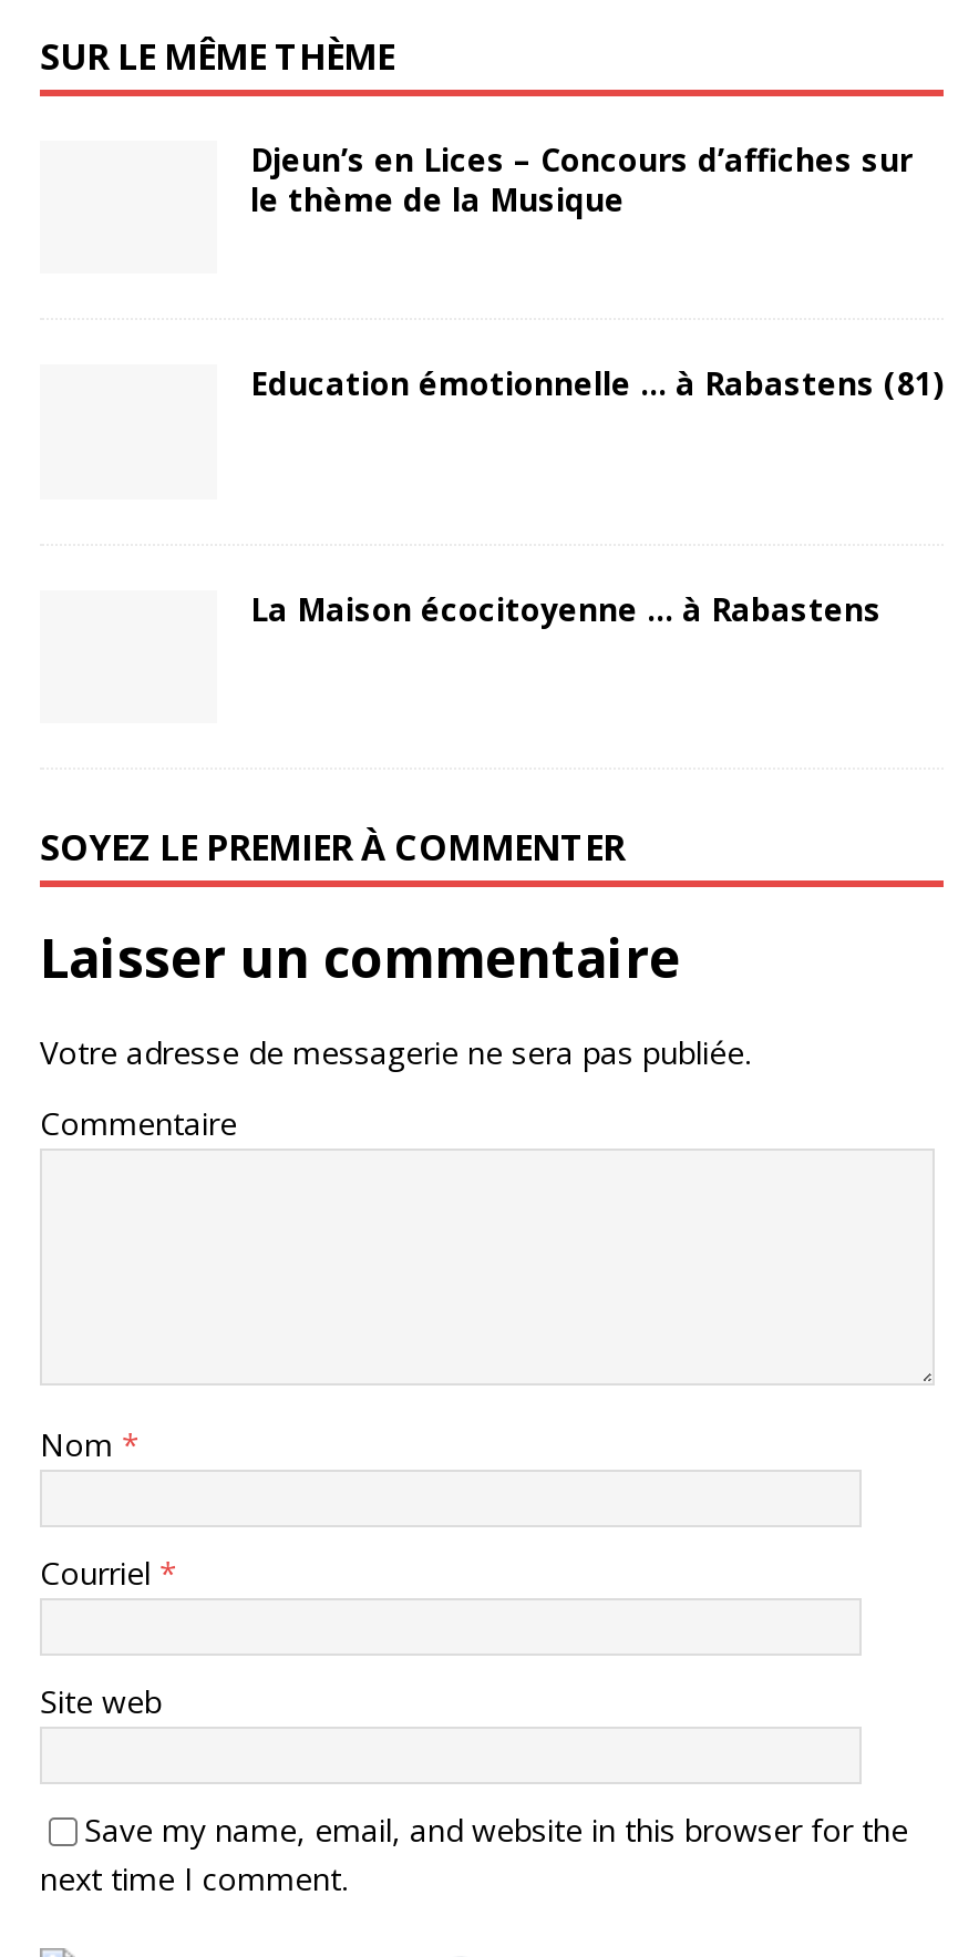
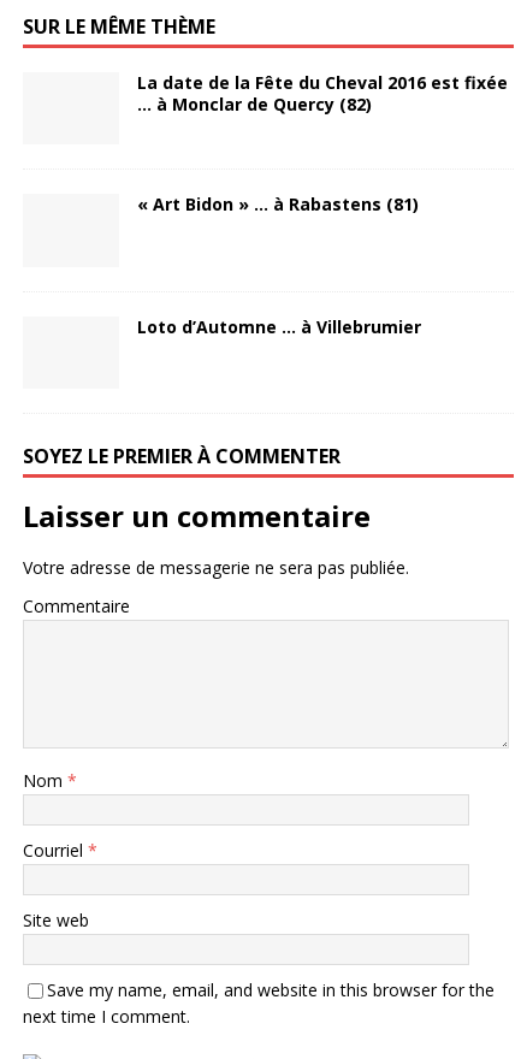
- Djeun’s en Lices – Concours d’affiches sur
- le thème de la Musique
+ La date de la Fête du Cheval 2016 est fixée
+ … à Monclar de Quercy (82)

- Education émotionnelle … à Rabastens (81)
+ « Art Bidon » … à Rabastens (81)

- La Maison écocitoyenne … à Rabastens
+ Loto d’Automne … à Villebrumier
